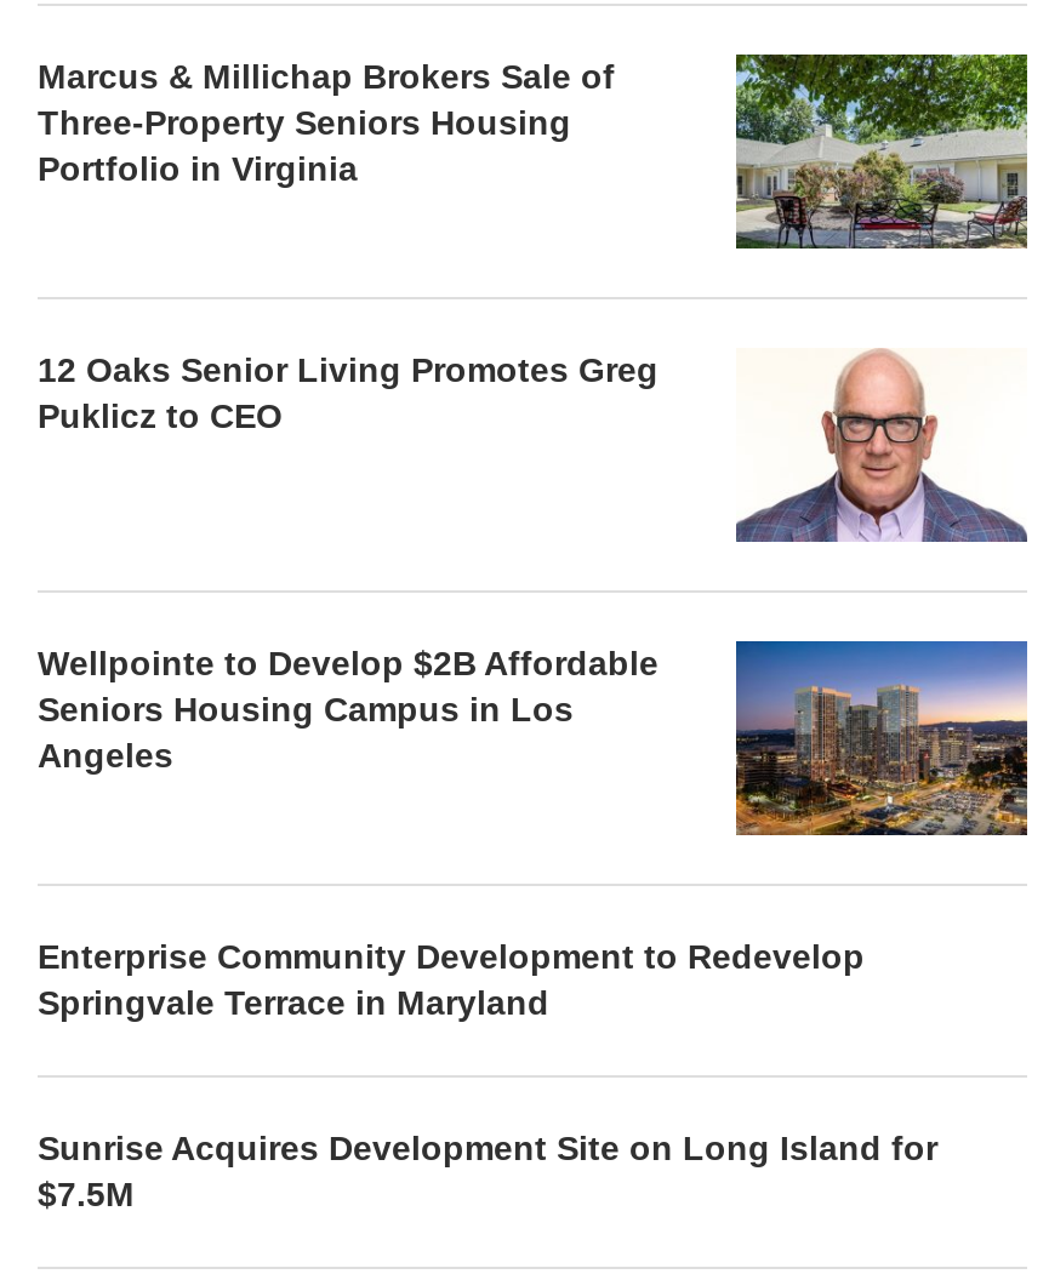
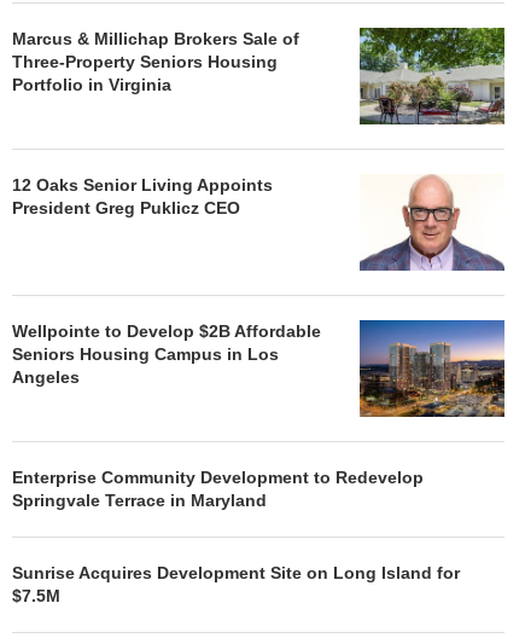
- 12 Oaks Senior Living Promotes Greg
- Puklicz to CEO
+ 12 Oaks Senior Living Appoints
+ President Greg Puklicz CEO
